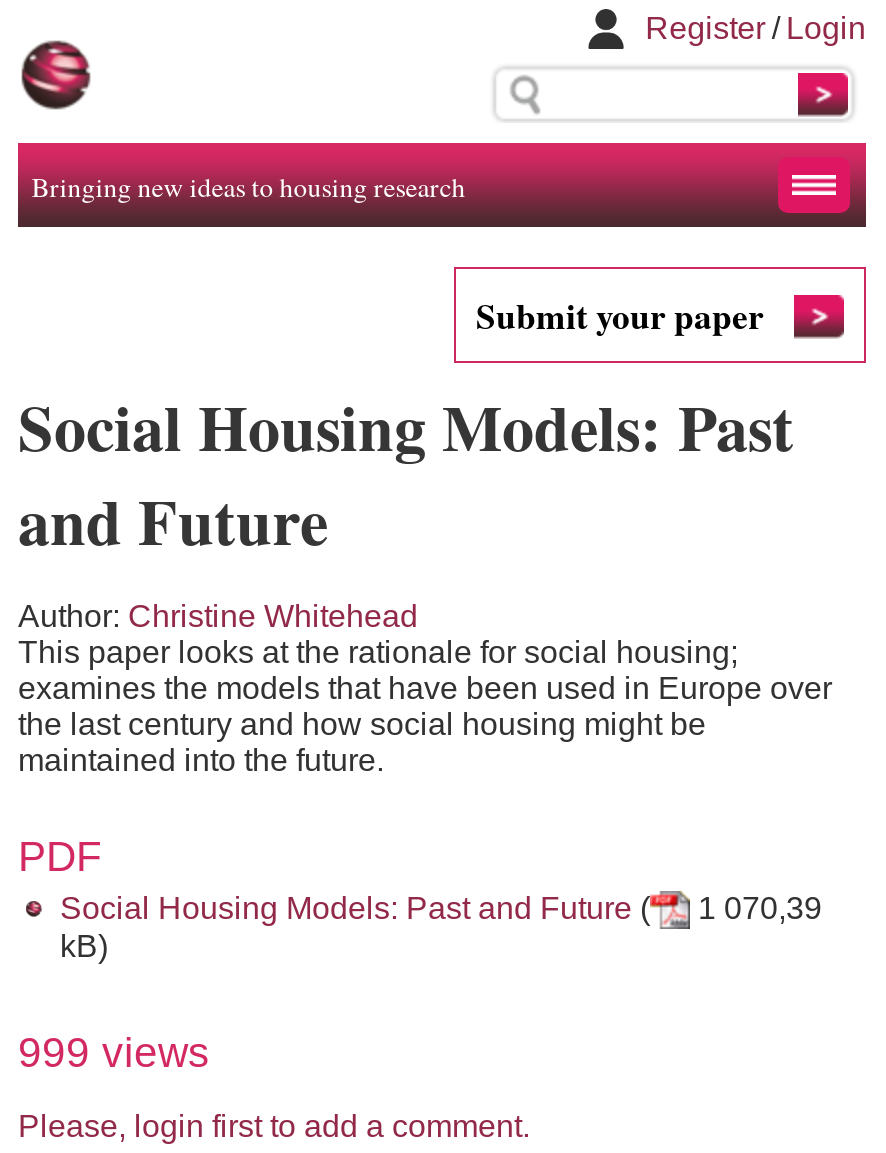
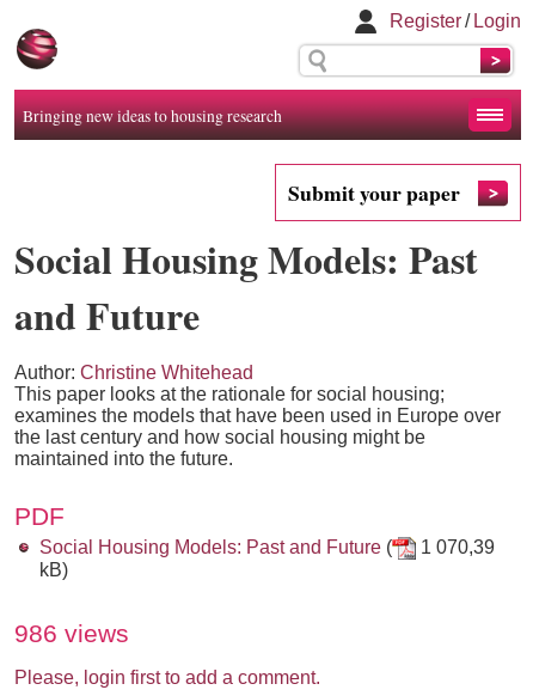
- 999 views
+ 986 views
